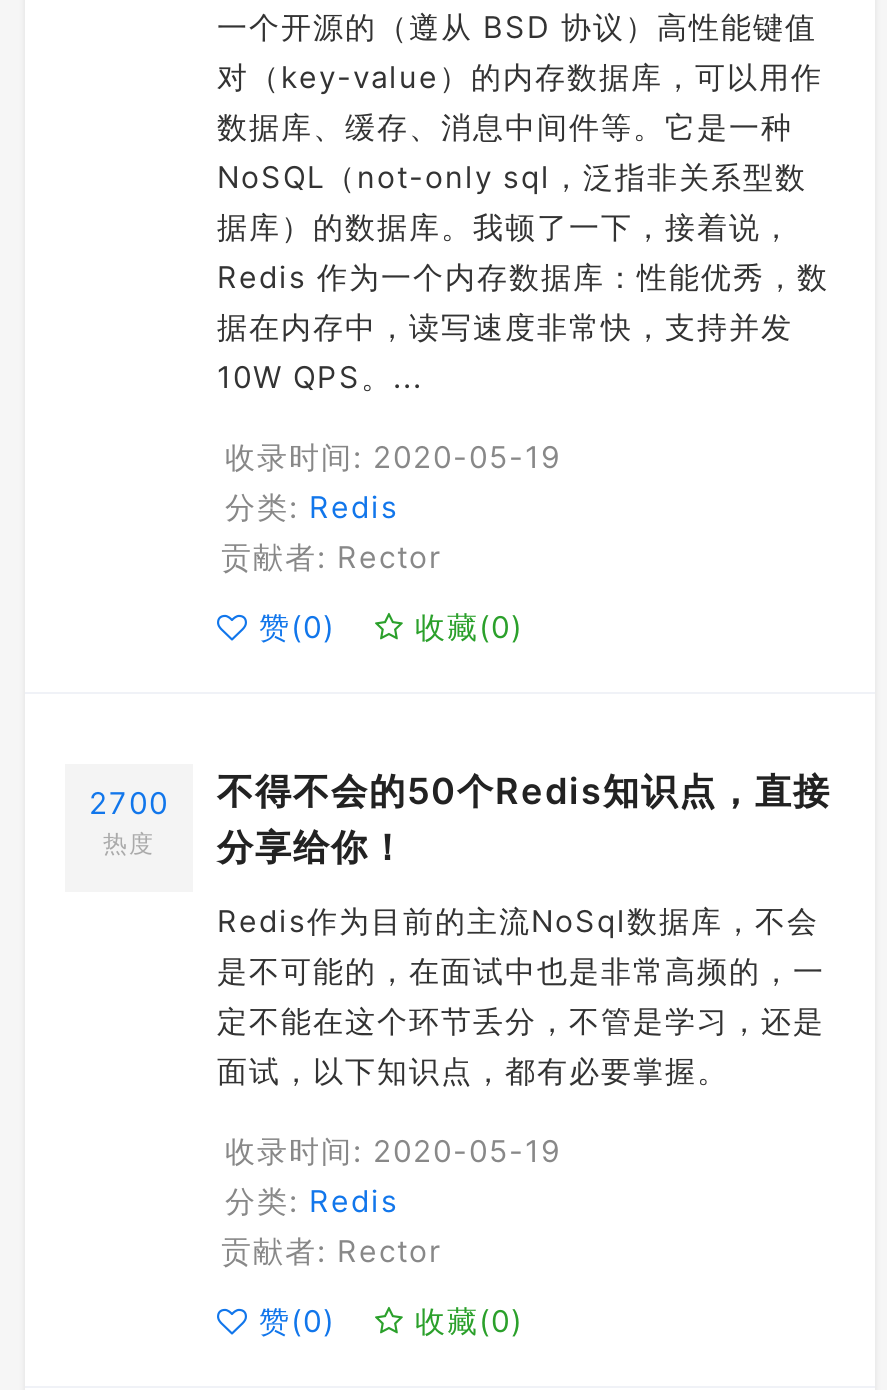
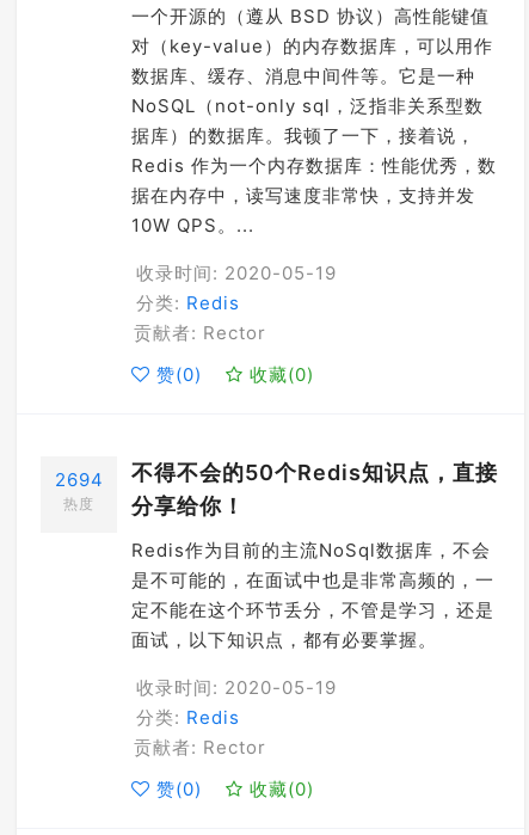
- 2700 不得不会的50个Redis知识点，直接
+ 2694 不得不会的50个Redis知识点，直接
